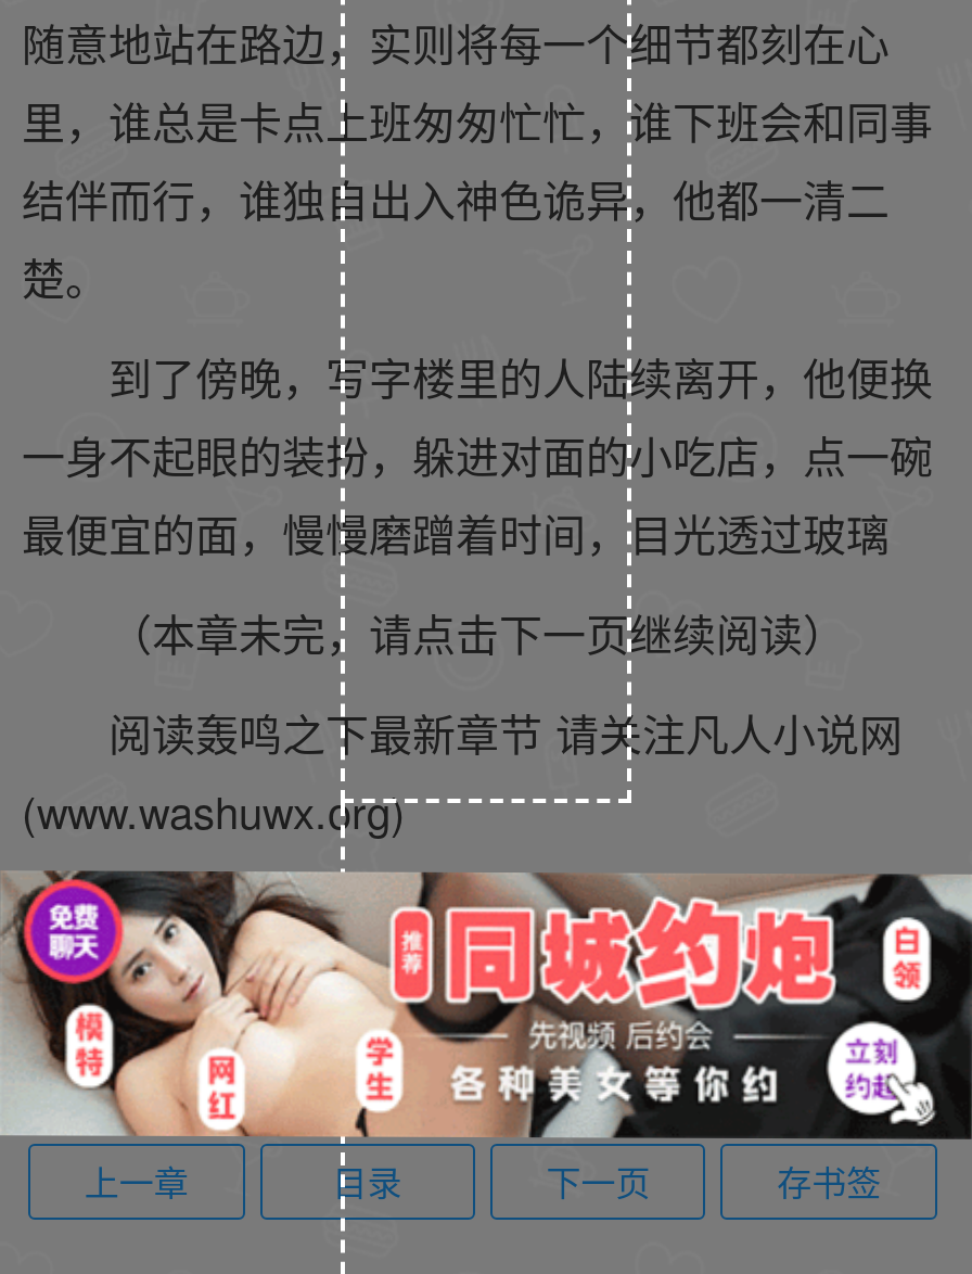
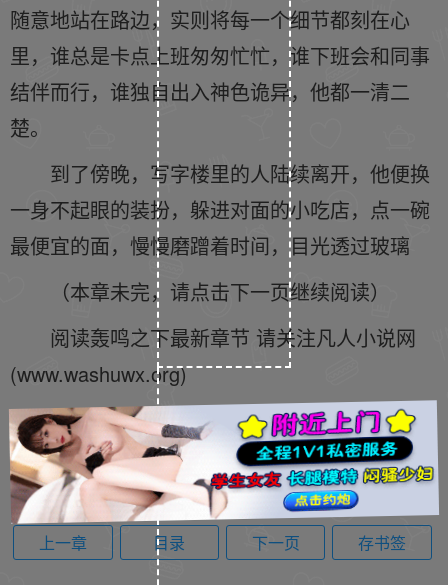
- [image]
+ [image]
